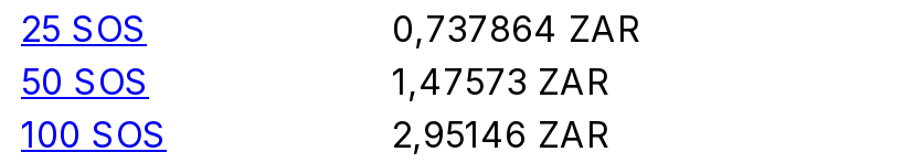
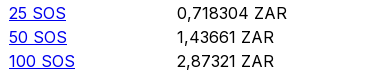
- 0,737864 ZAR
+ 0,718304 ZAR

- 1,47573 ZAR
+ 1,43661 ZAR

- 2,95146 ZAR
+ 2,87321 ZAR
